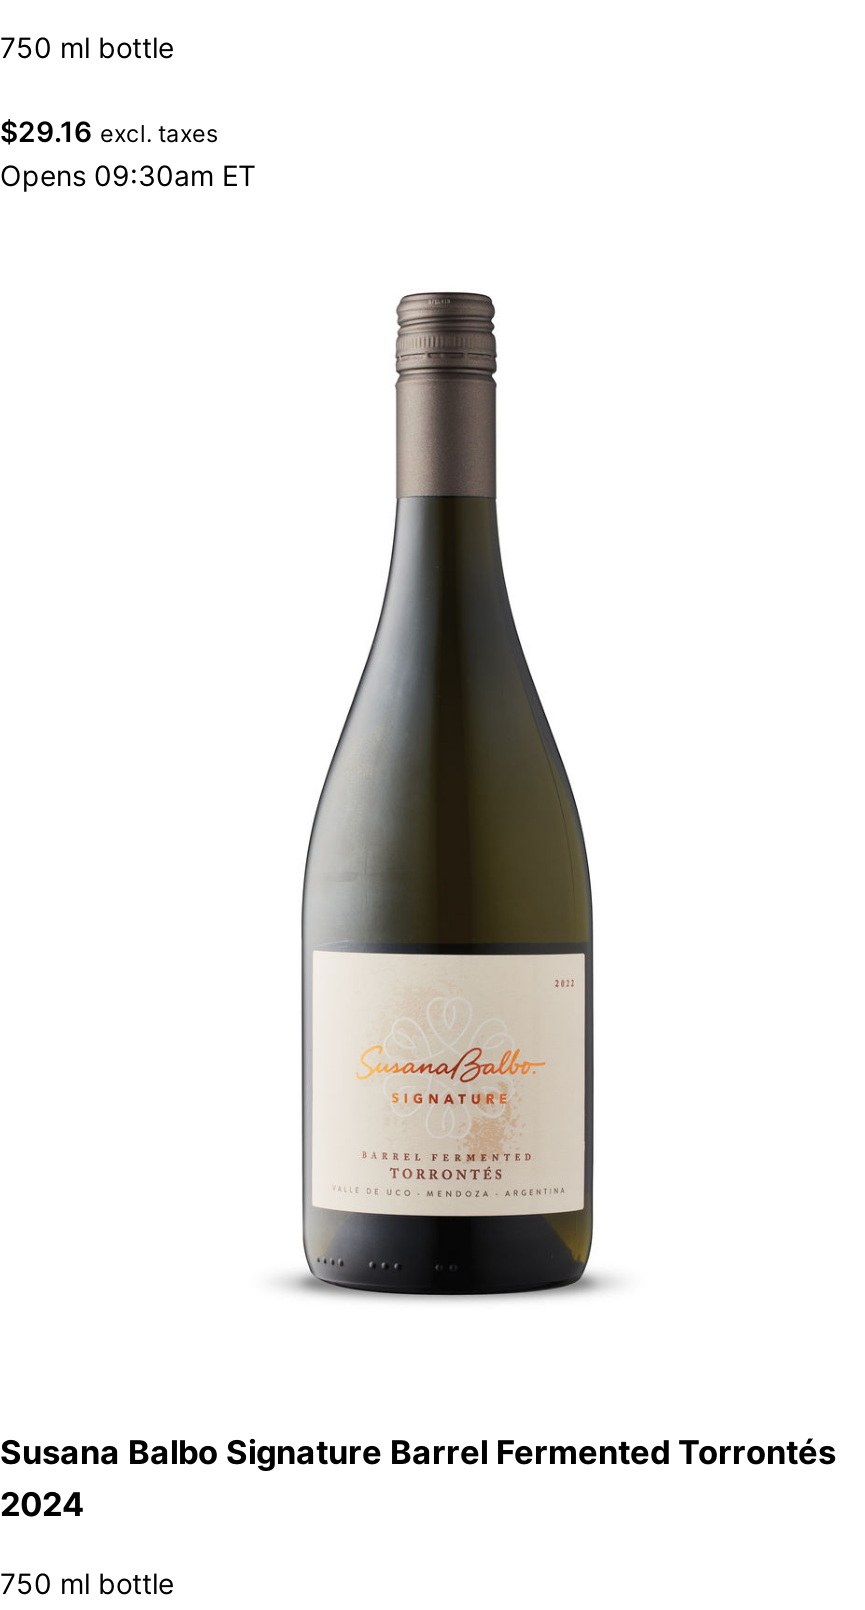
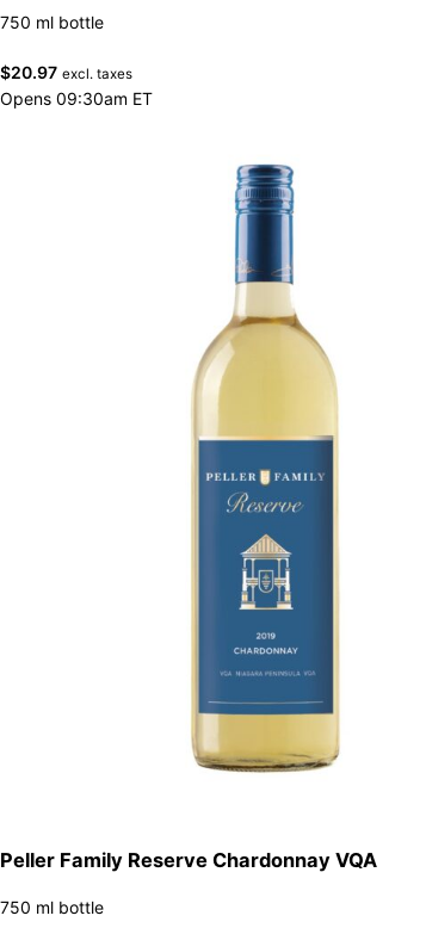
- $29.16 excl. taxes
+ $20.97 excl. taxes

- [image]
+ [image]

- Susana Balbo Signature Barrel Fermented Torrontés
- 2024
+ Peller Family Reserve Chardonnay VQA
